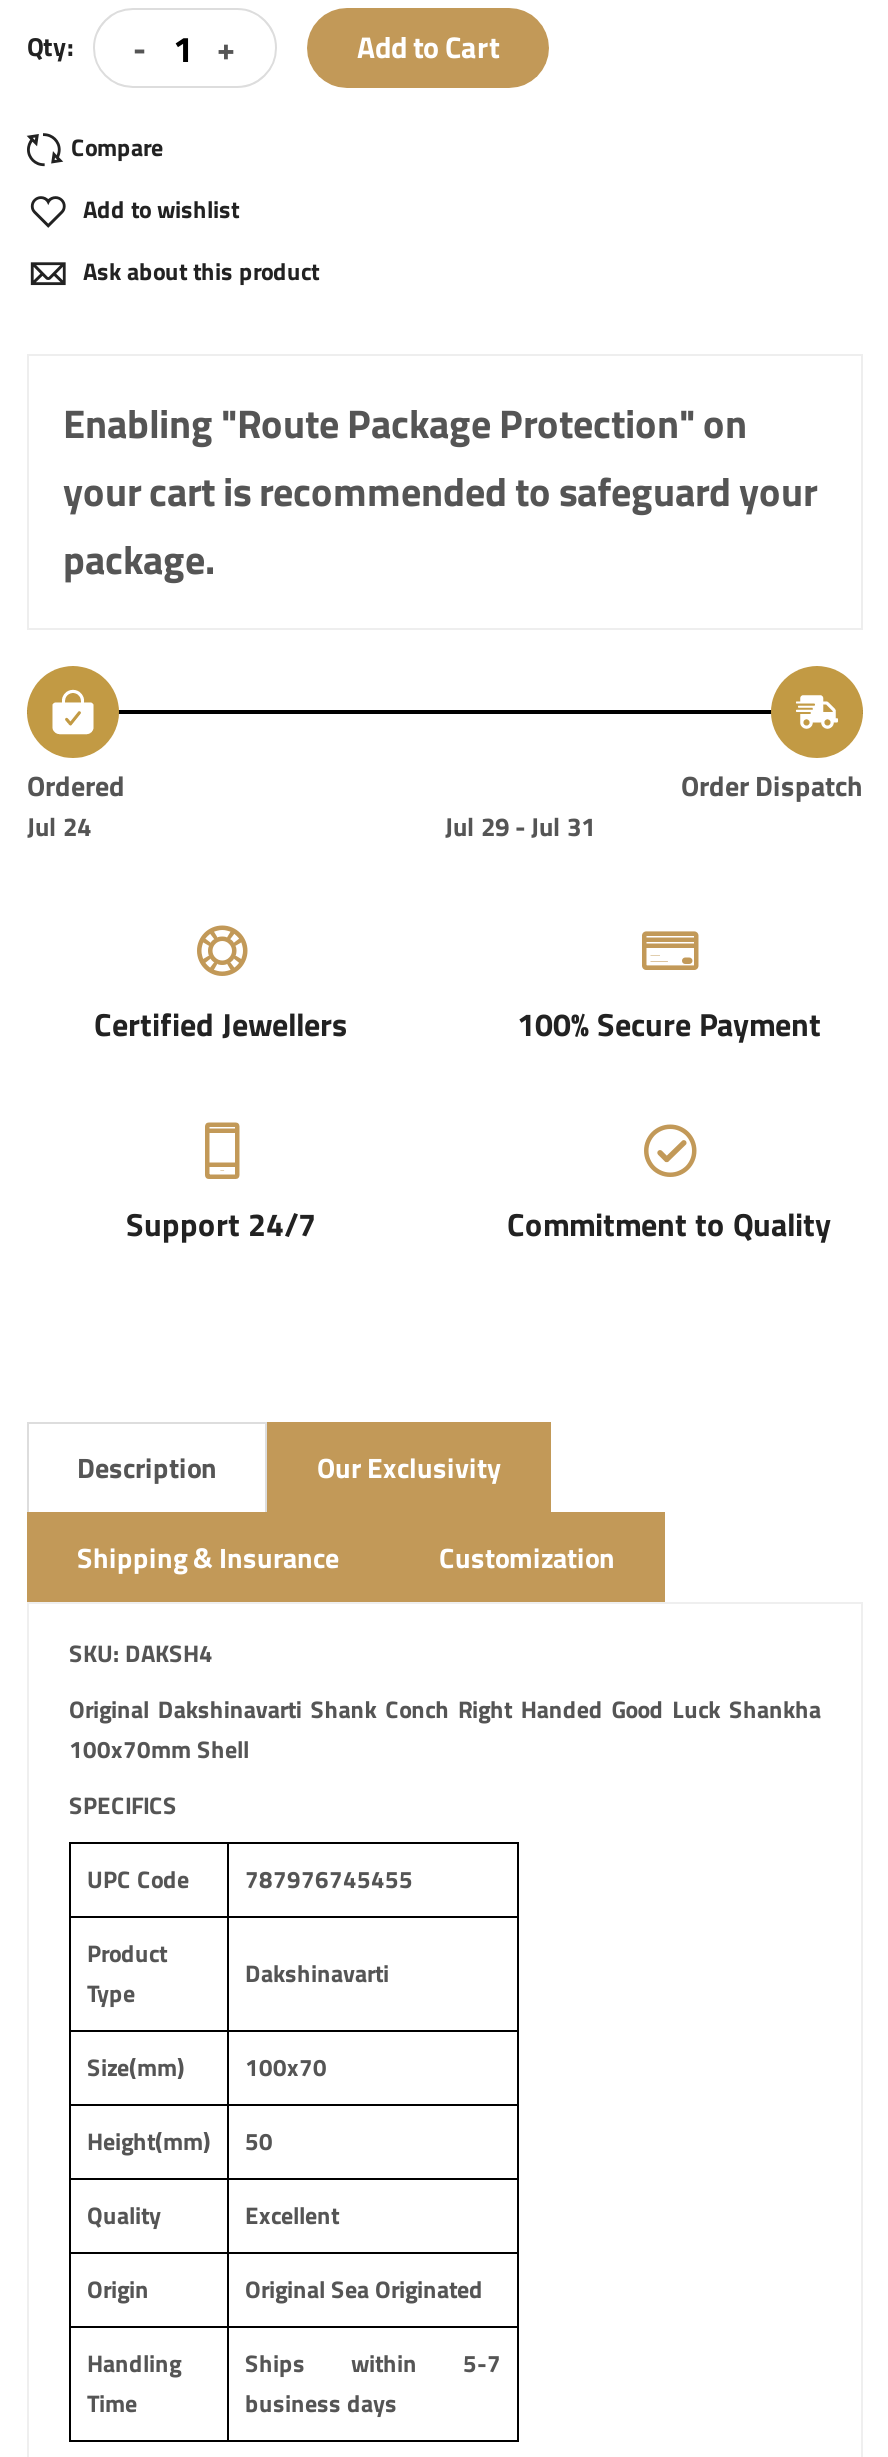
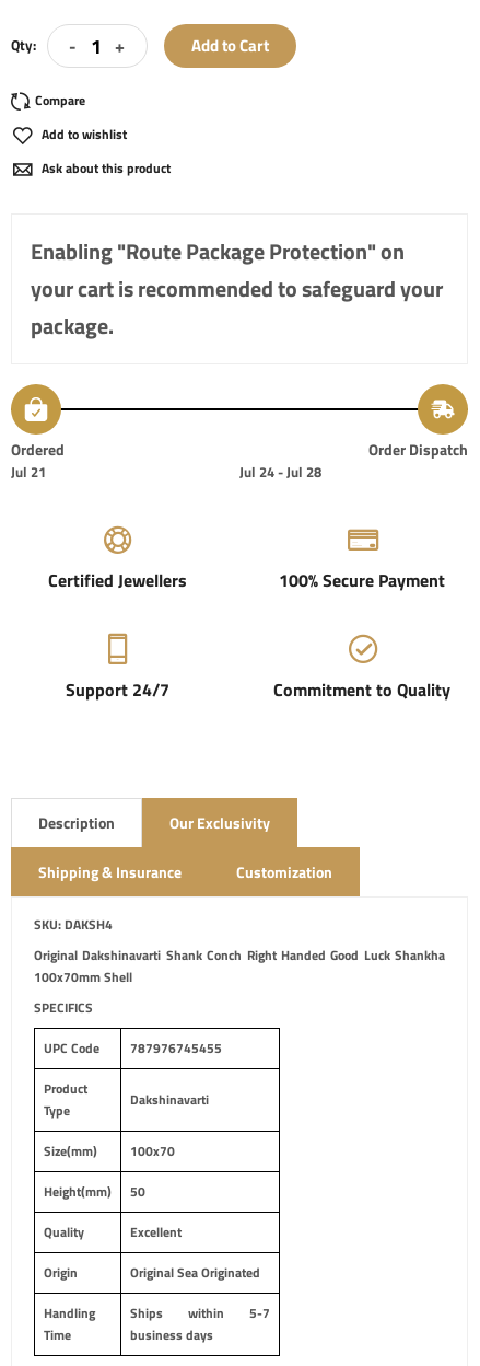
- Jul 24
+ Jul 21

- Jul 29 - Jul 31
+ Jul 24 - Jul 28
